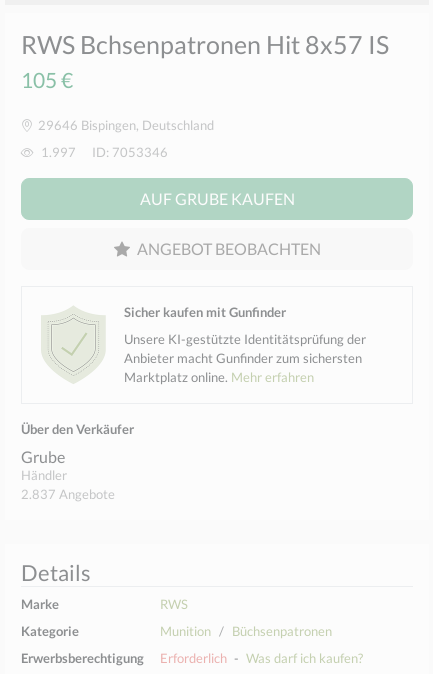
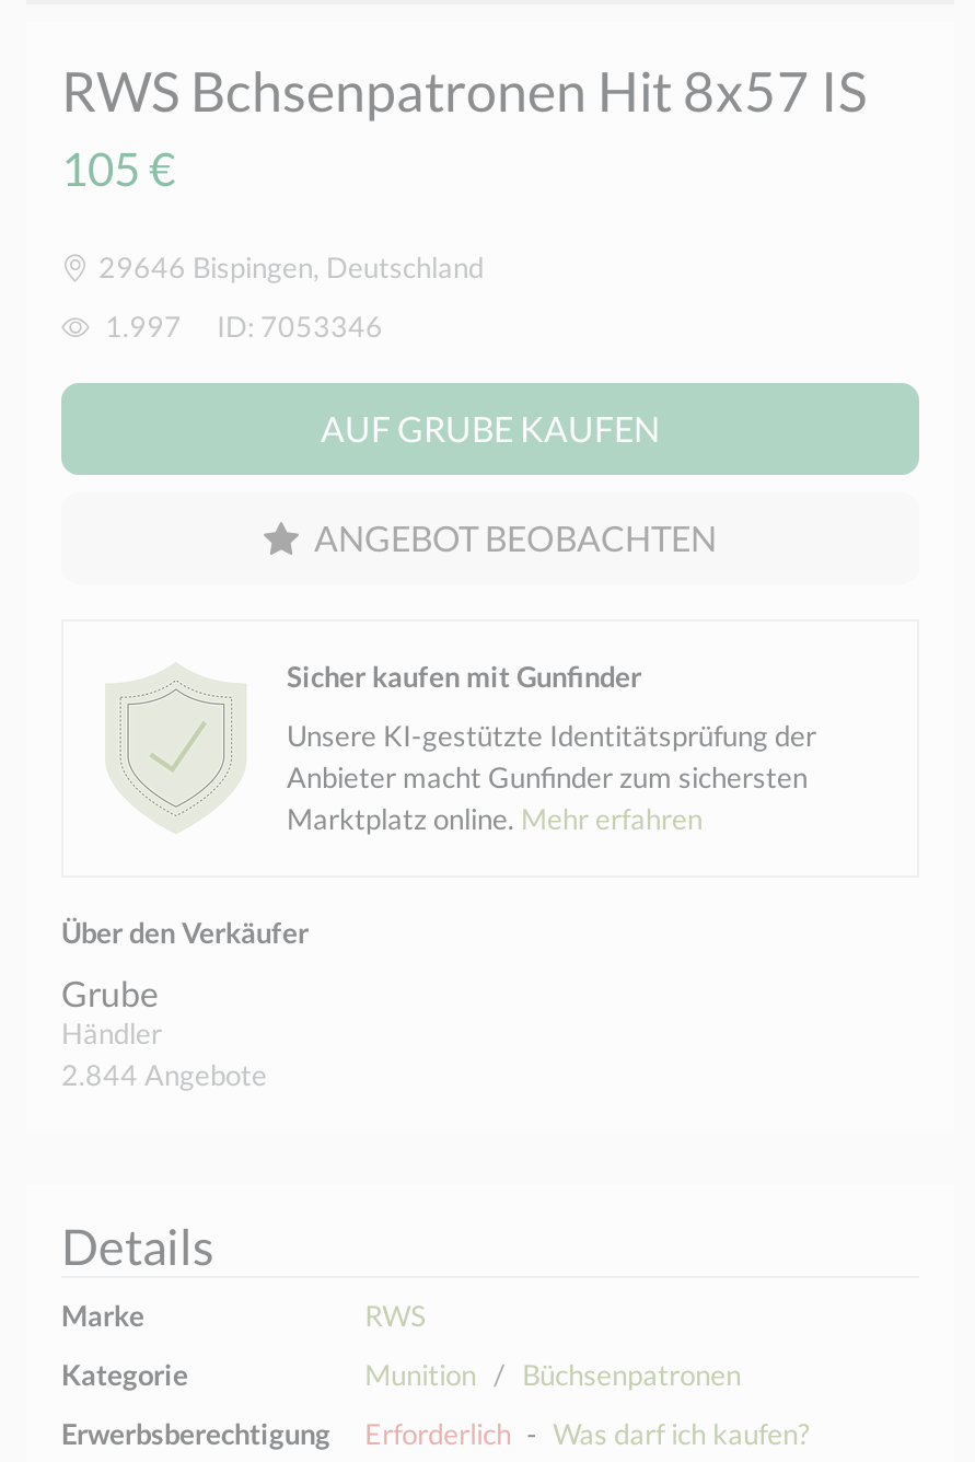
- 2.837 Angebote
+ 2.844 Angebote
